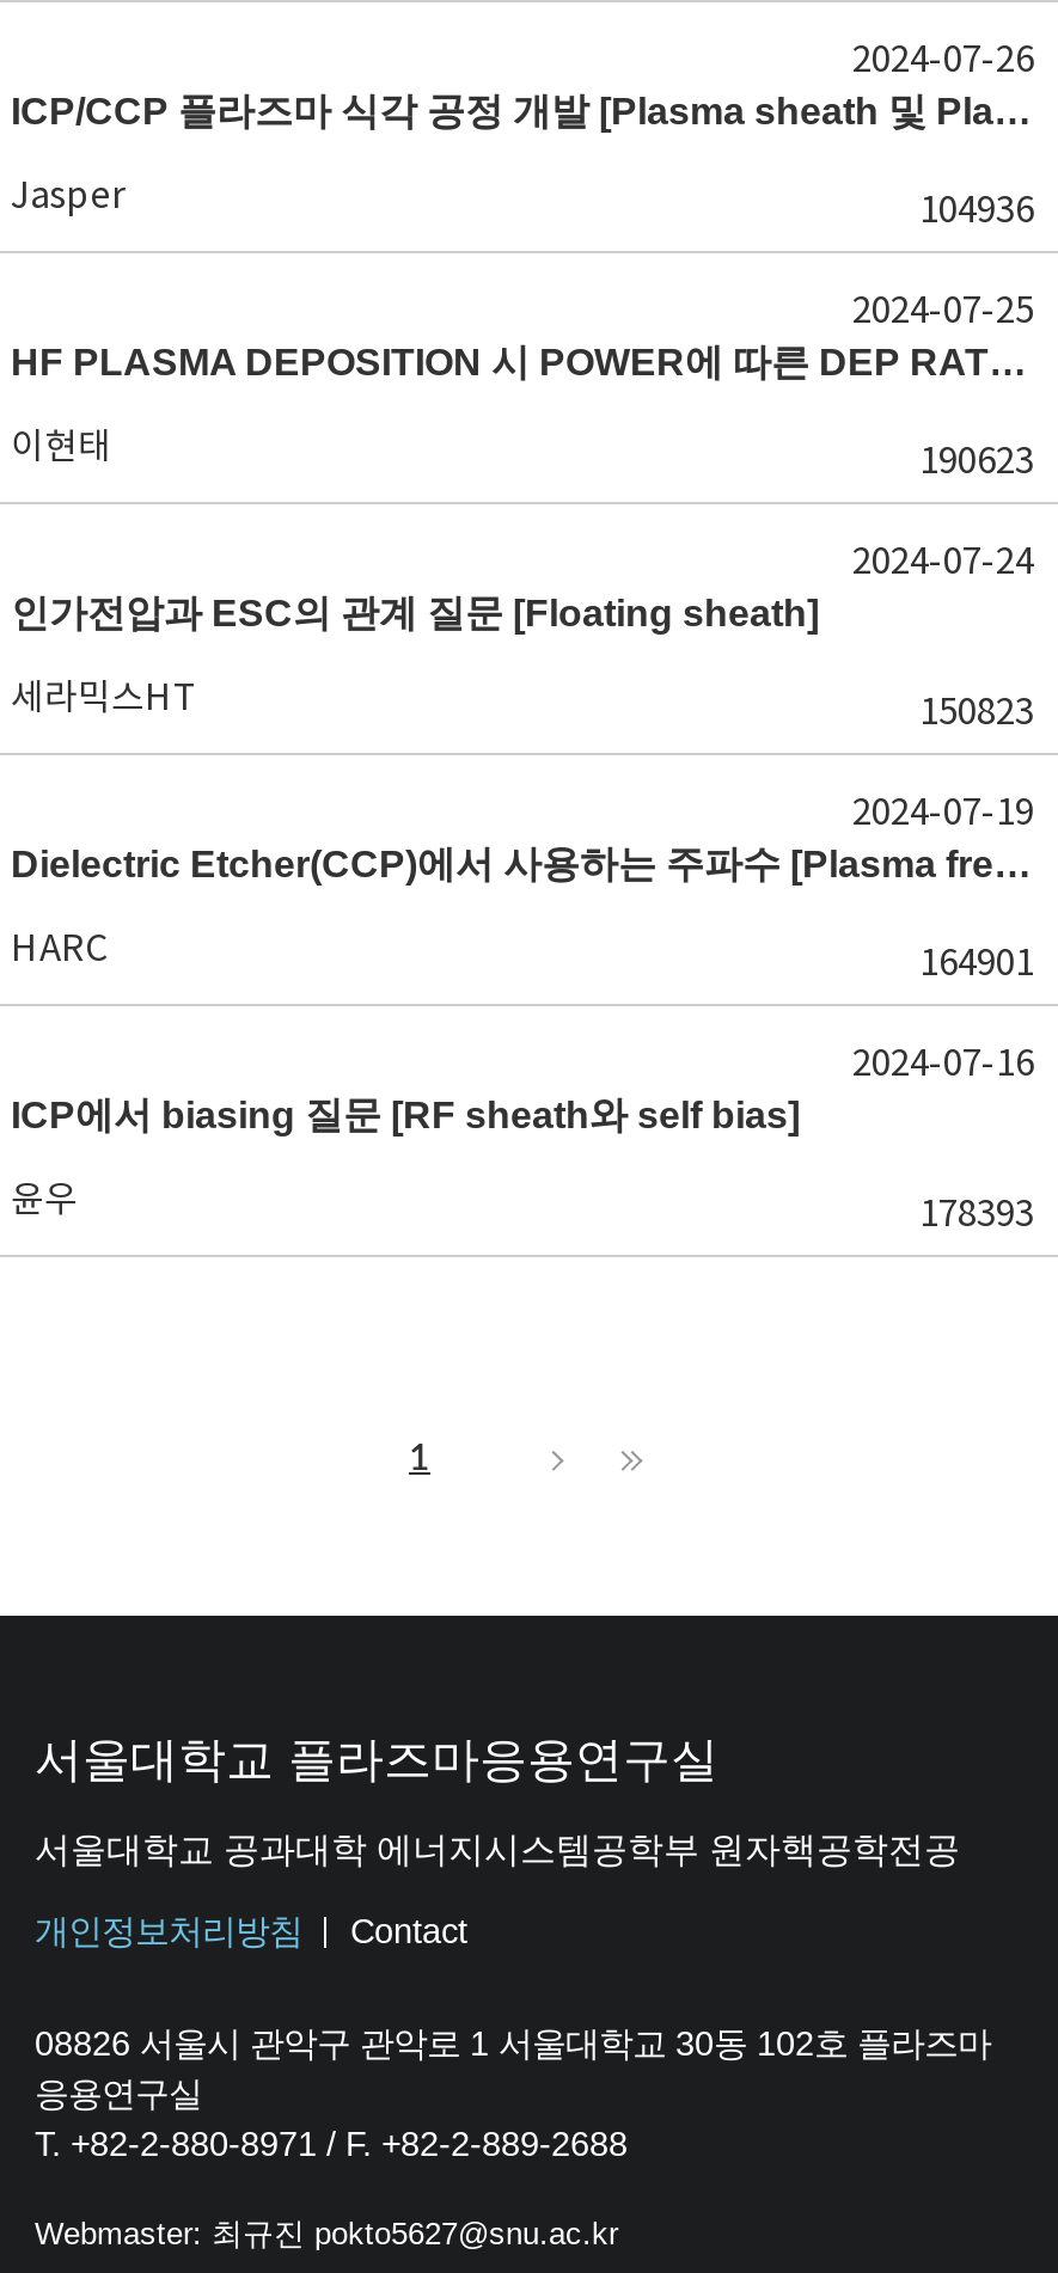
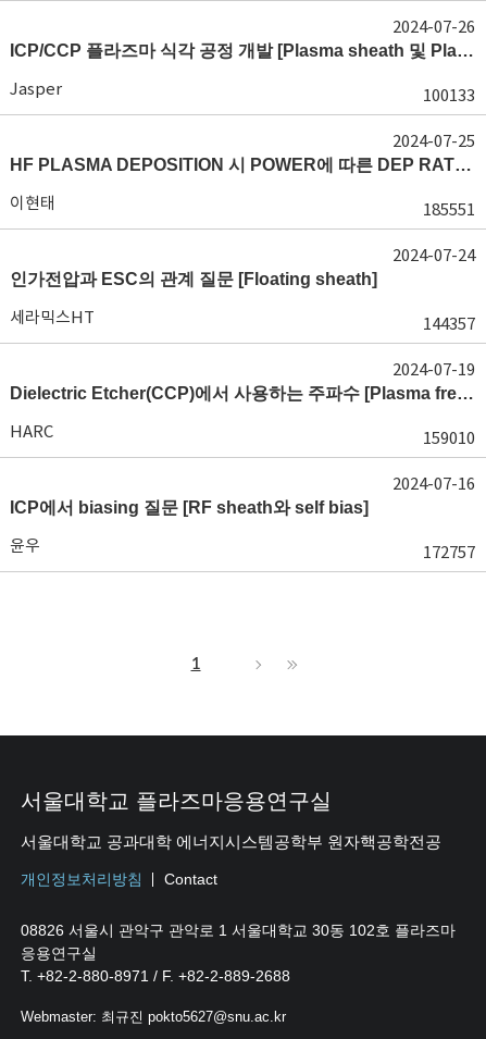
- 104936
+ 100133

- 190623
+ 185551

- 150823
+ 144357

- 164901
+ 159010

- 178393
+ 172757
